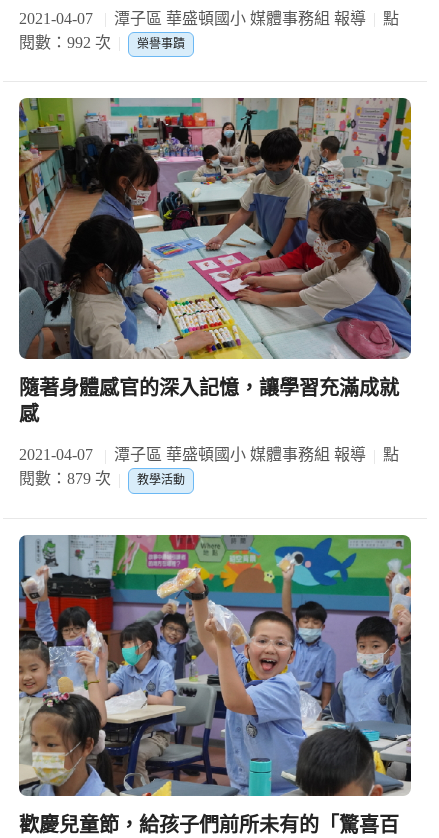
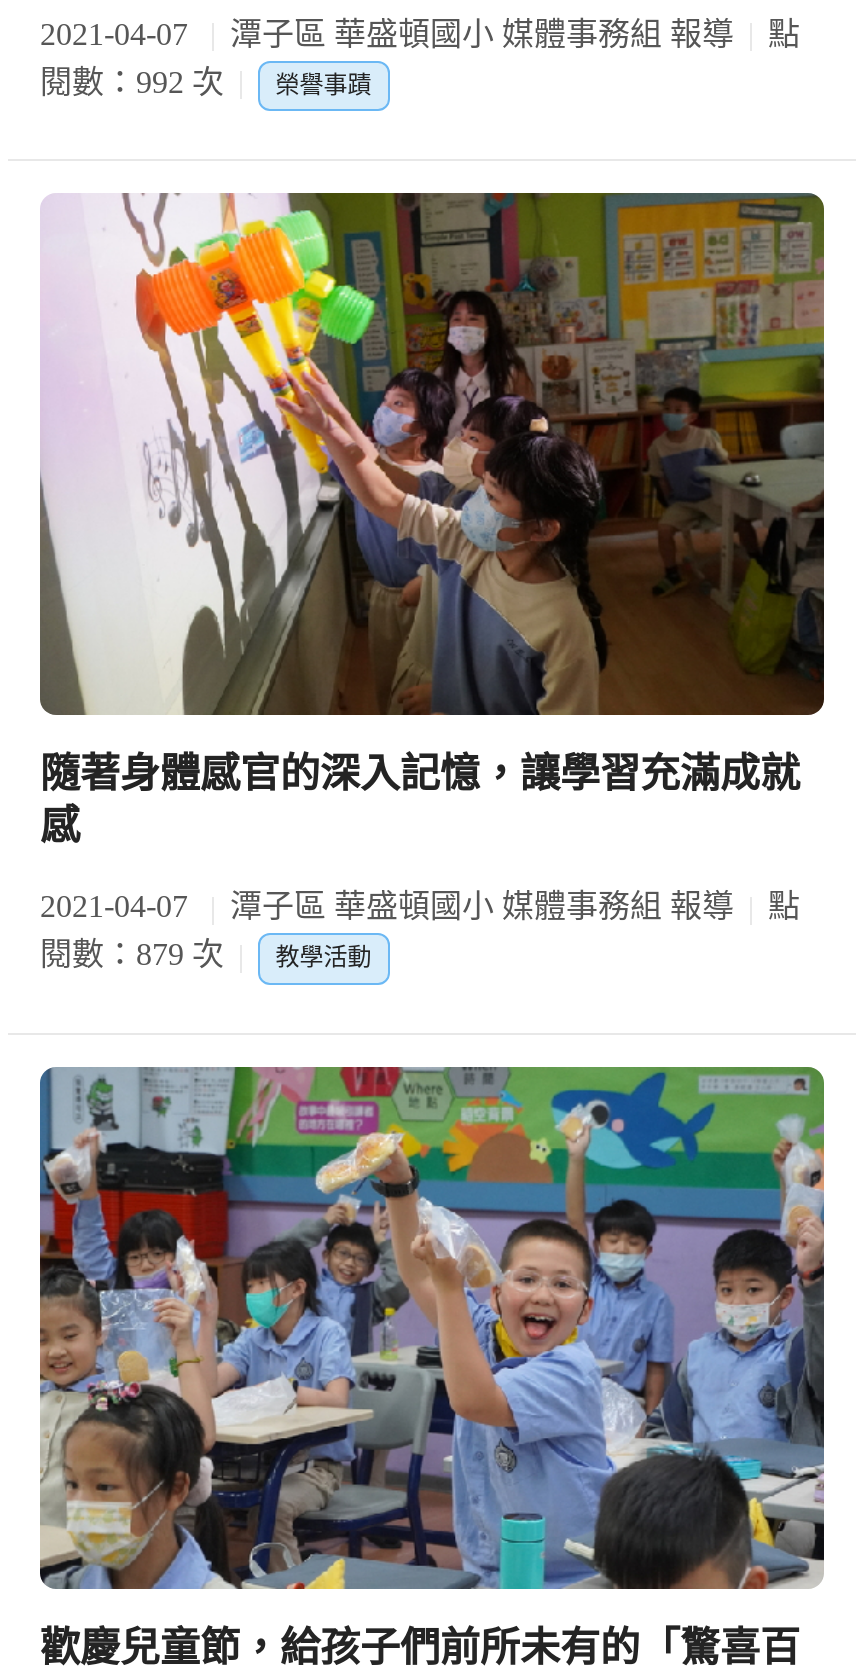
- [image]
+ [image]
